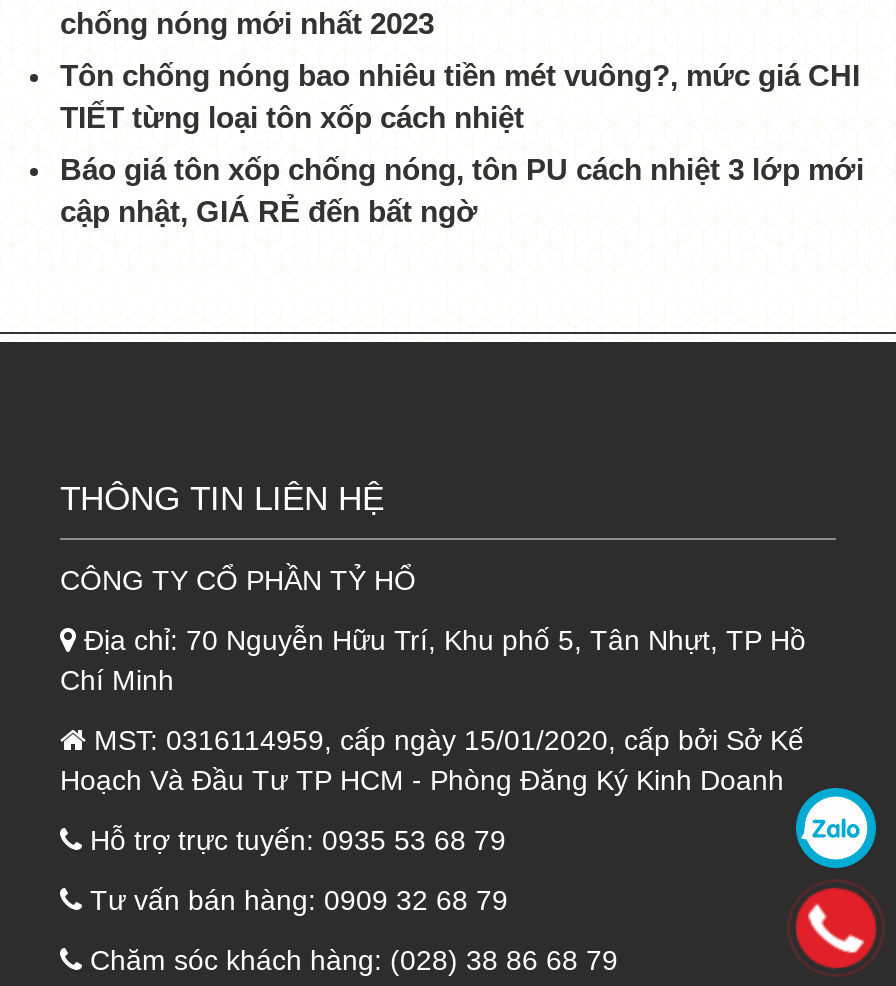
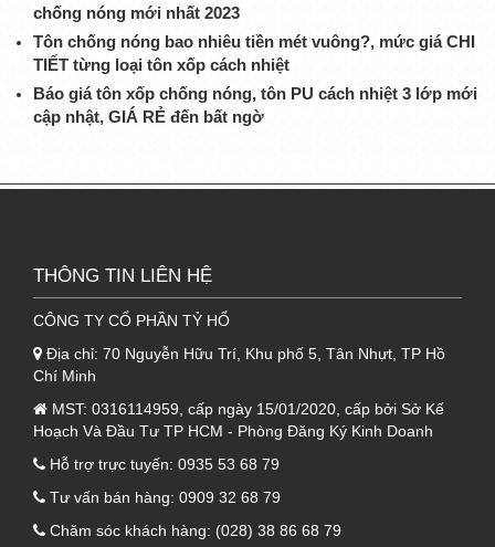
- [image]

- [image]
